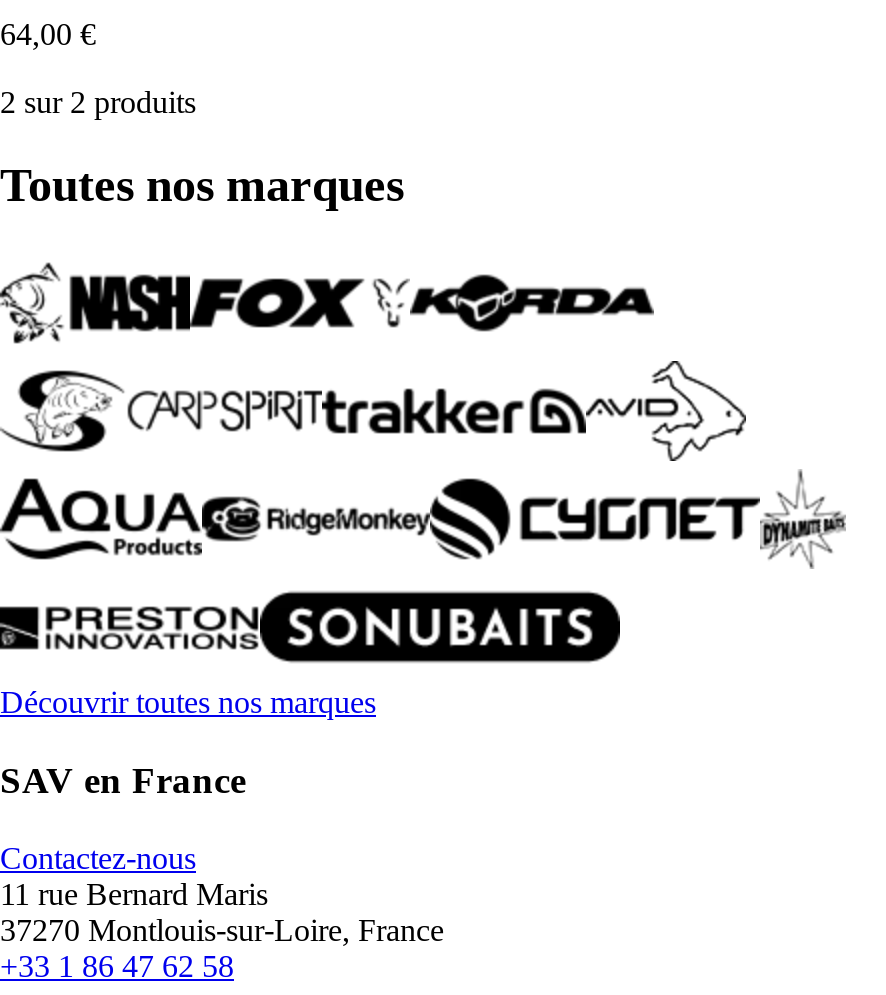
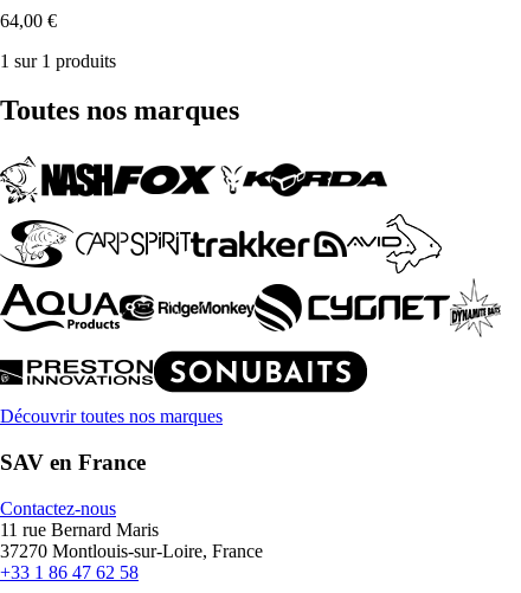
- 2 sur 2 produits
+ 1 sur 1 produits
